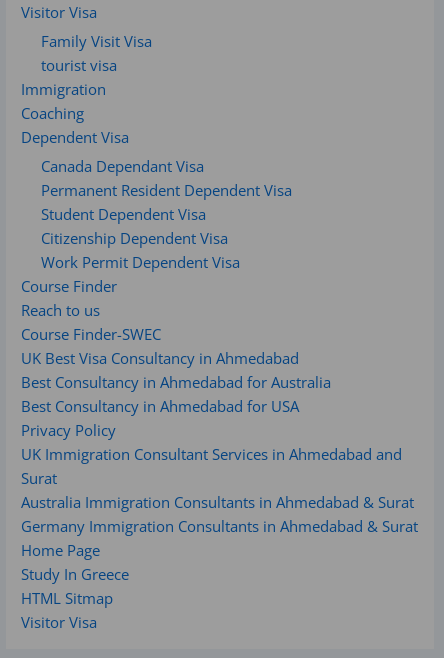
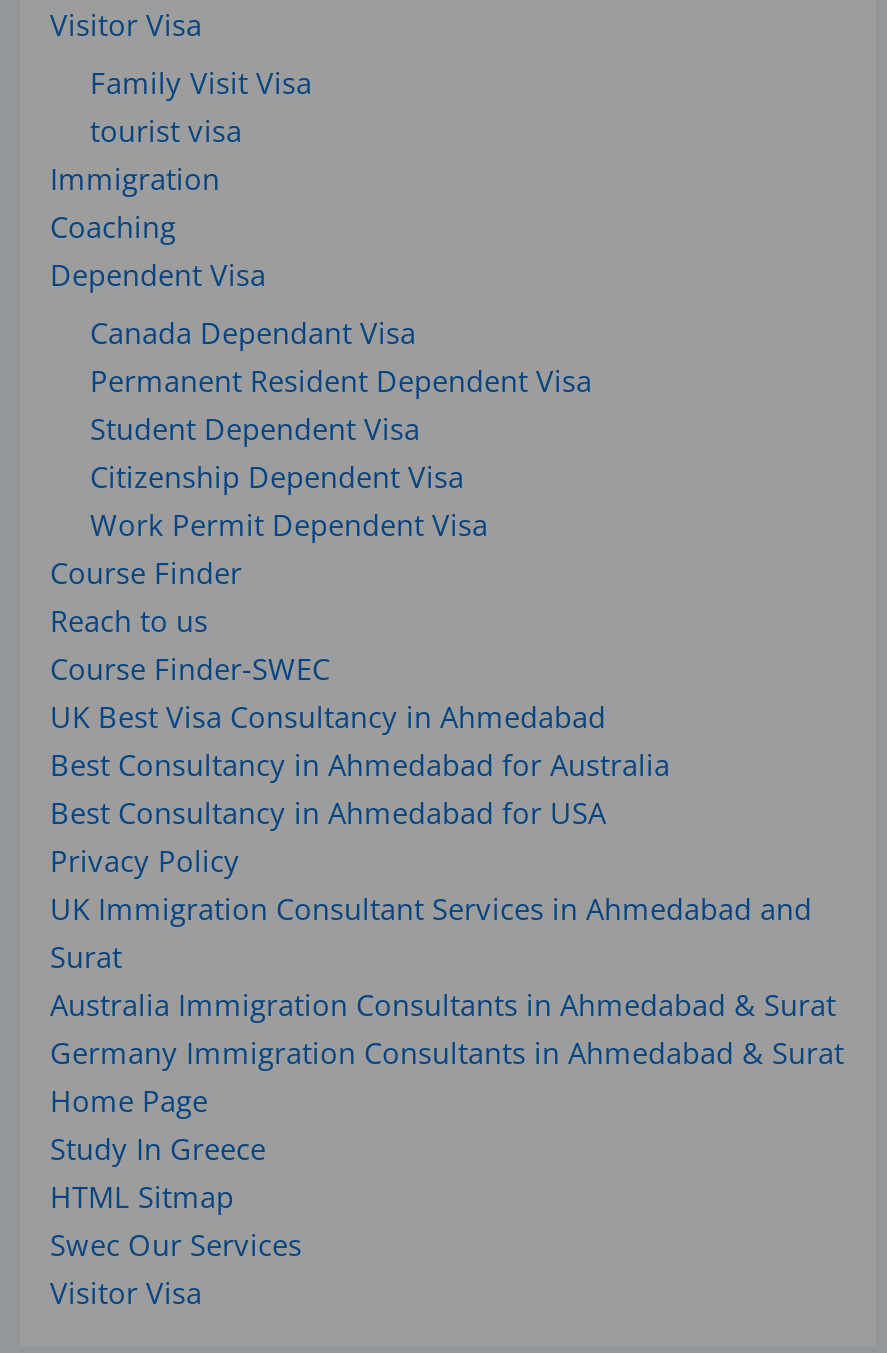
+ Swec Our Services
